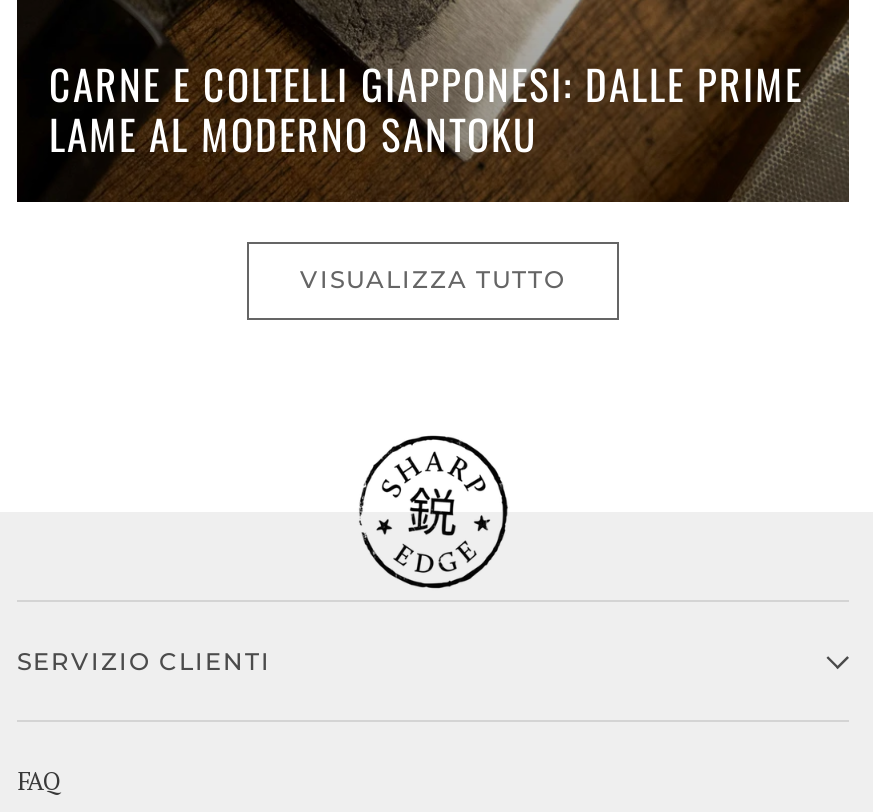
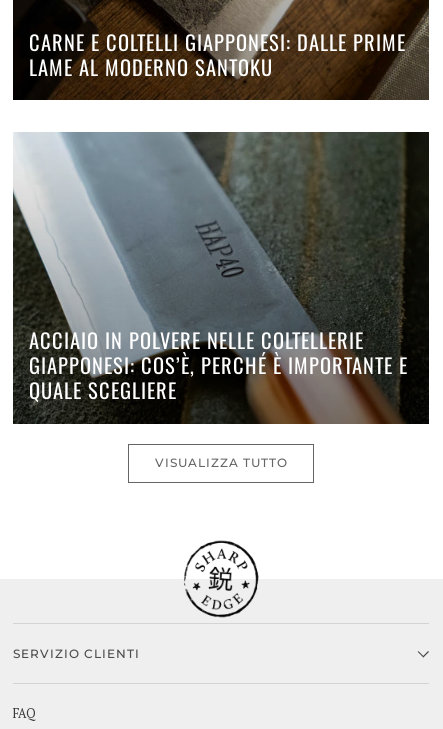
+ [image]
+ ACCIAIO IN POLVERE NELLE COLTELLERIE
+ GIAPPONESI: COS’È, PERCHÉ È IMPORTANTE E
+ QUALE SCEGLIERE
